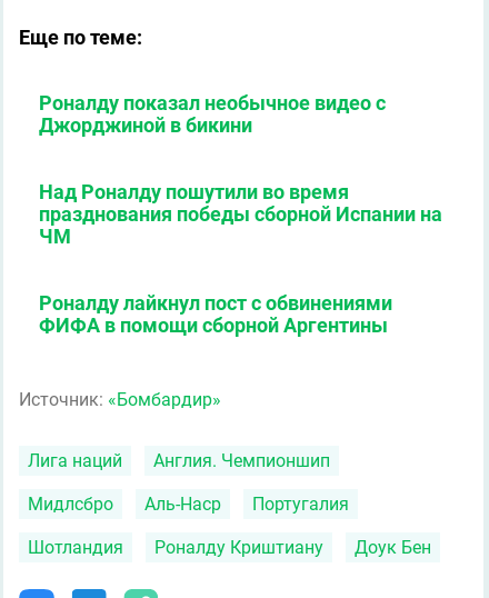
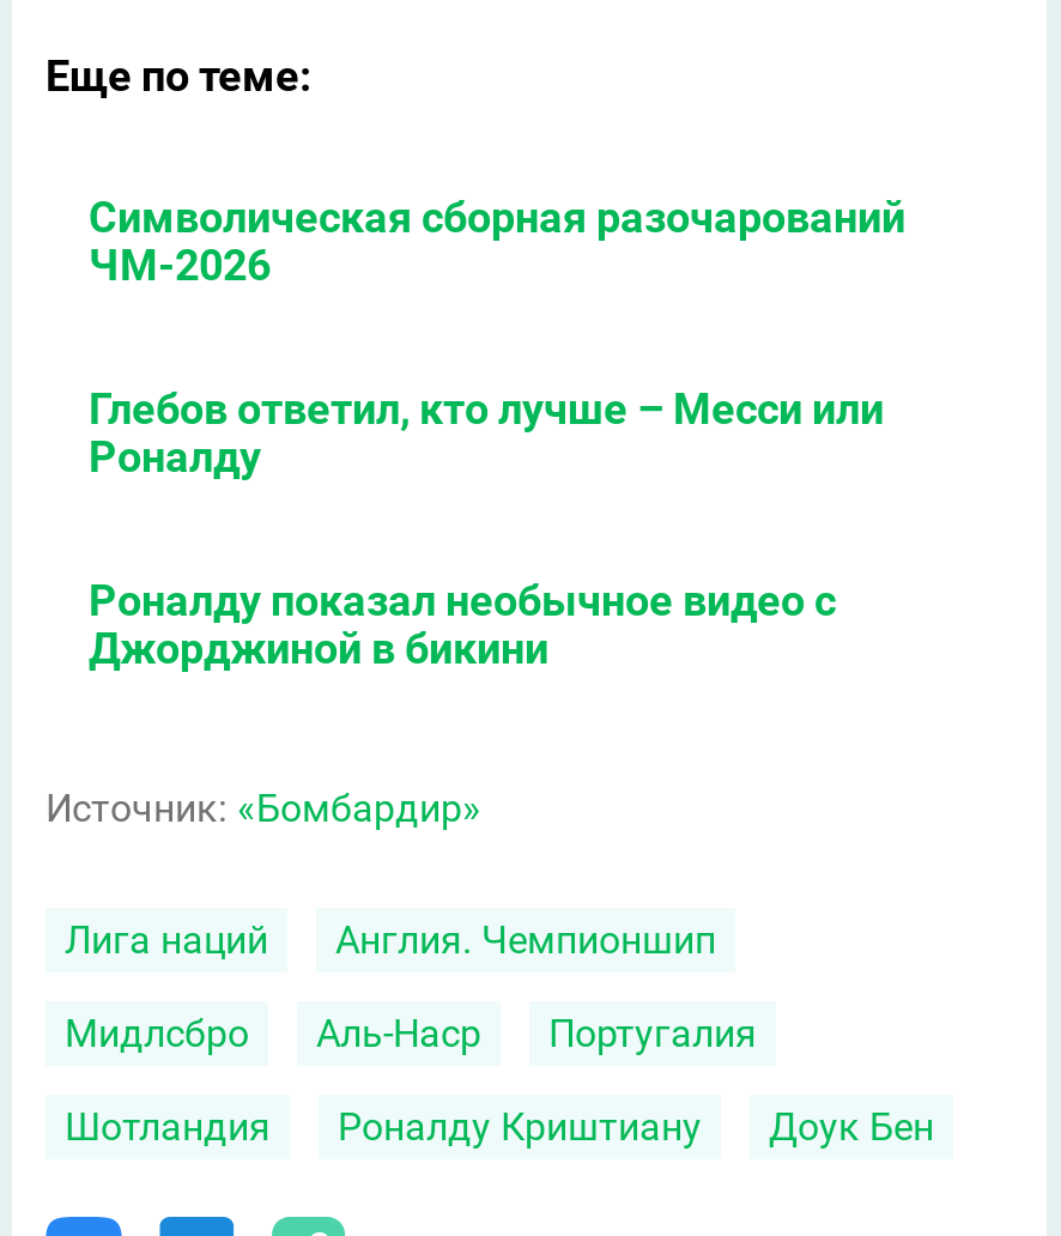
+ Символическая сборная разочарований
+ ЧМ-2026
+ Глебов ответил, кто лучше – Месси или
+ Роналду

moved down: Роналду показал необычное видео с | Джорджиной в бикини

- Над Роналду пошутили во время
- празднования победы сборной Испании на
- ЧМ
- Роналду лайкнул пост с обвинениями
- ФИФА в помощи сборной Аргентины
